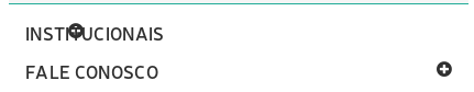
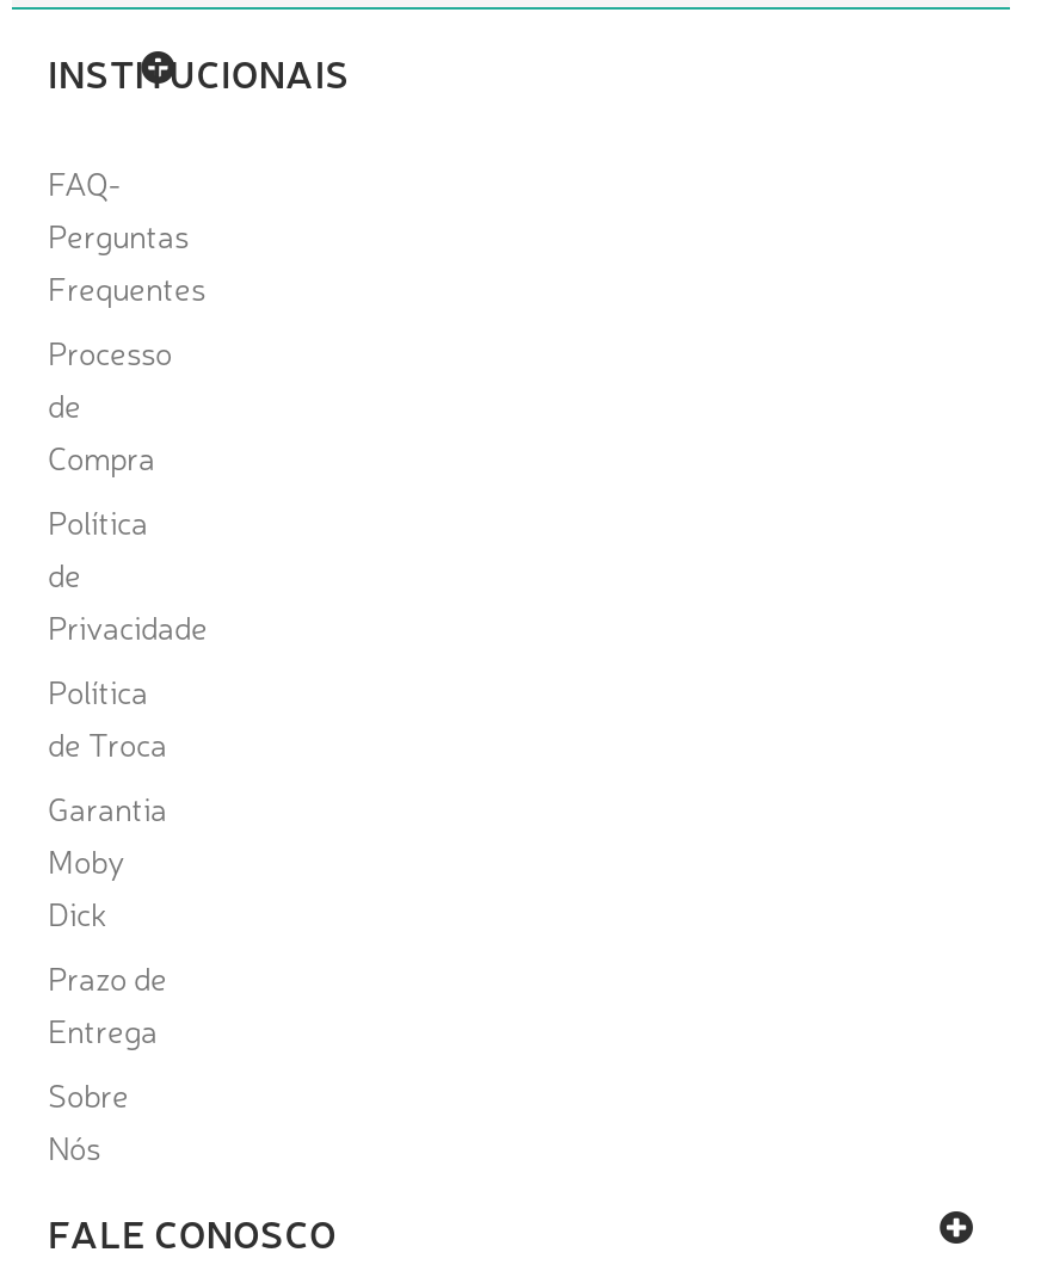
+ FAQ-
+ Perguntas
+ Frequentes
+ Processo
+ de
+ Compra
+ Política
+ de
+ Privacidade
+ Política
+ de Troca
+ Garantia
+ Moby
+ Dick
+ Prazo de
+ Entrega
+ Sobre
+ Nós
